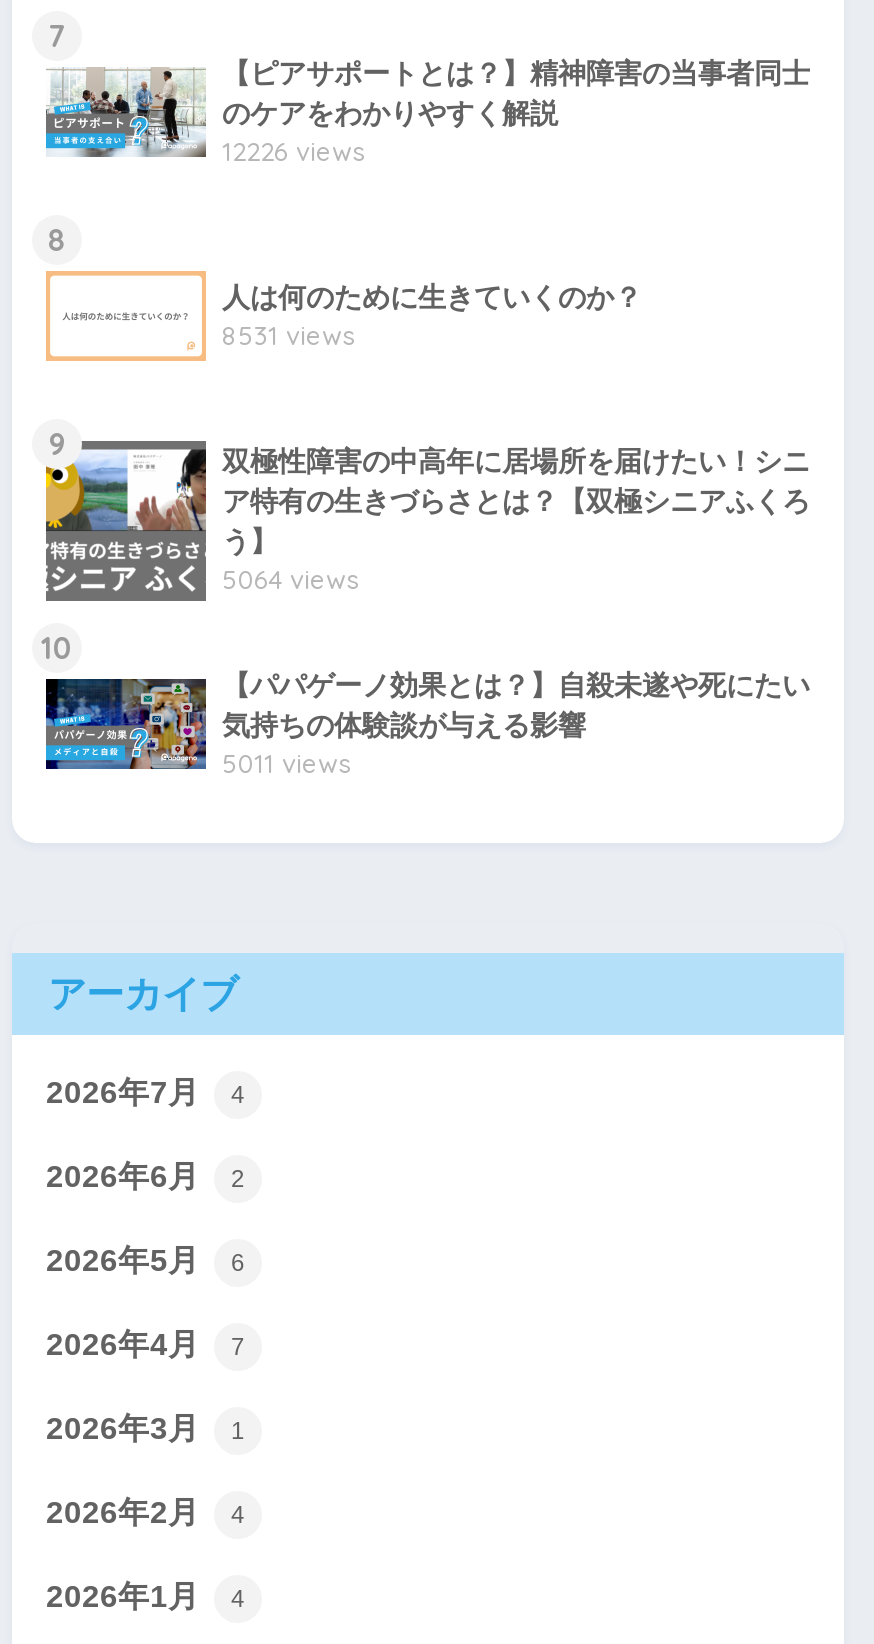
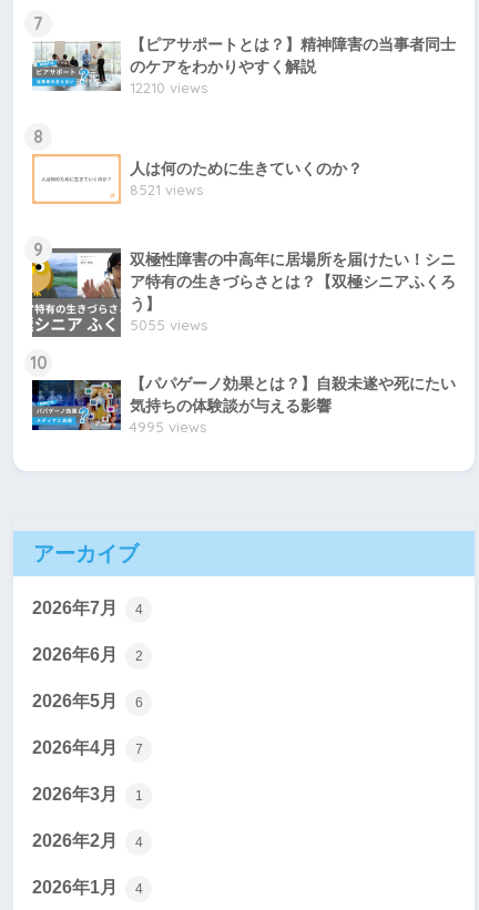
- 12226 views
+ 12210 views

- 8531 views
+ 8521 views

- 5064 views
+ 5055 views

- 5011 views
+ 4995 views
